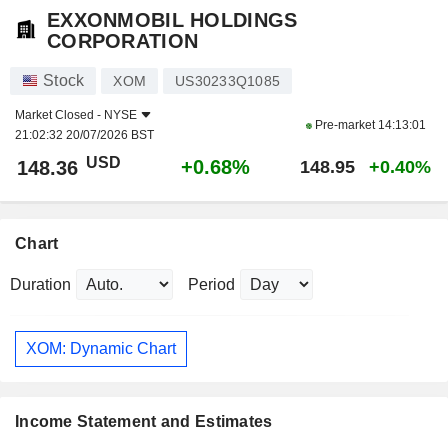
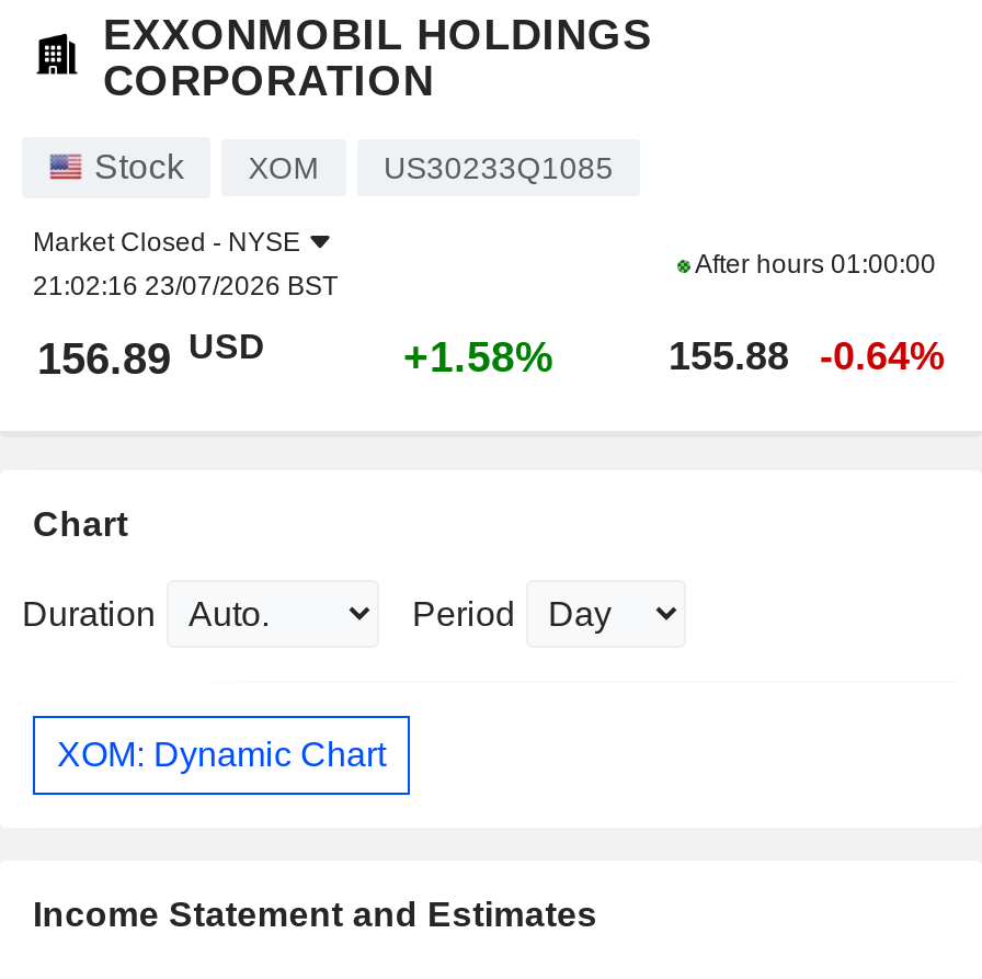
- Pre-market 14:13:01
+ After hours 01:00:00

- 21:02:32 20/07/2026 BST
+ 21:02:16 23/07/2026 BST

- 148.36 USD
- +0.68%
- 148.95
- +0.40%
+ 156.89 USD
+ +1.58%
+ 155.88
+ -0.64%
